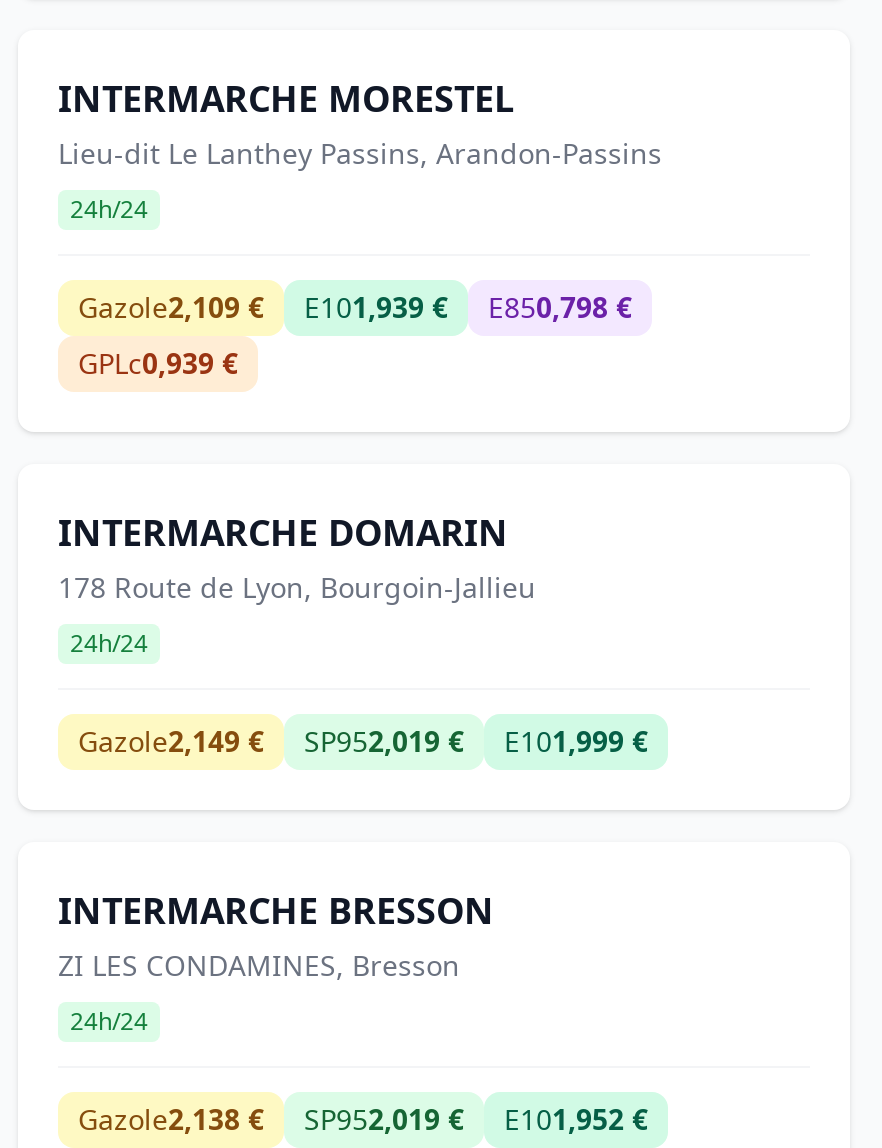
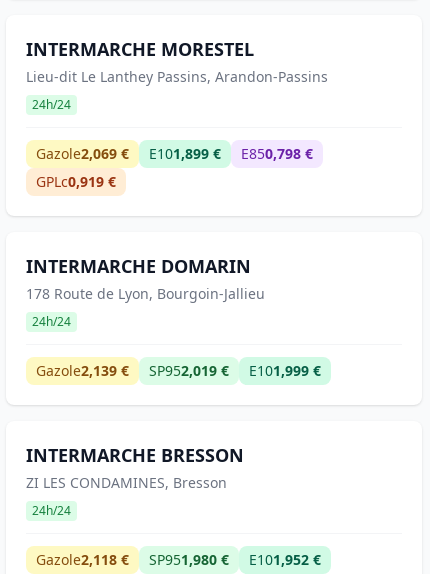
- Gazole2,109 €
+ Gazole2,069 €

- E101,939 €
+ E101,899 €

- GPLc0,939 €
+ GPLc0,919 €

- Gazole2,149 € SP952,019 € E101,999 €
+ Gazole2,139 € SP952,019 € E101,999 €

- Gazole2,138 €
+ Gazole2,118 €

- SP952,019 €
+ SP951,980 €
